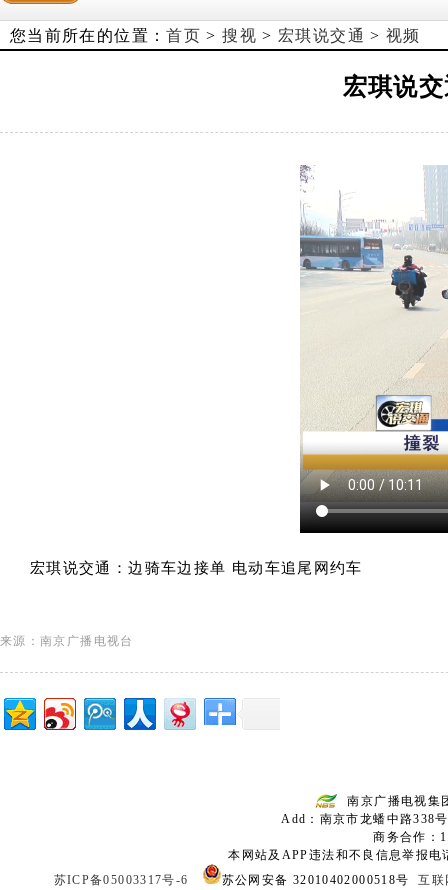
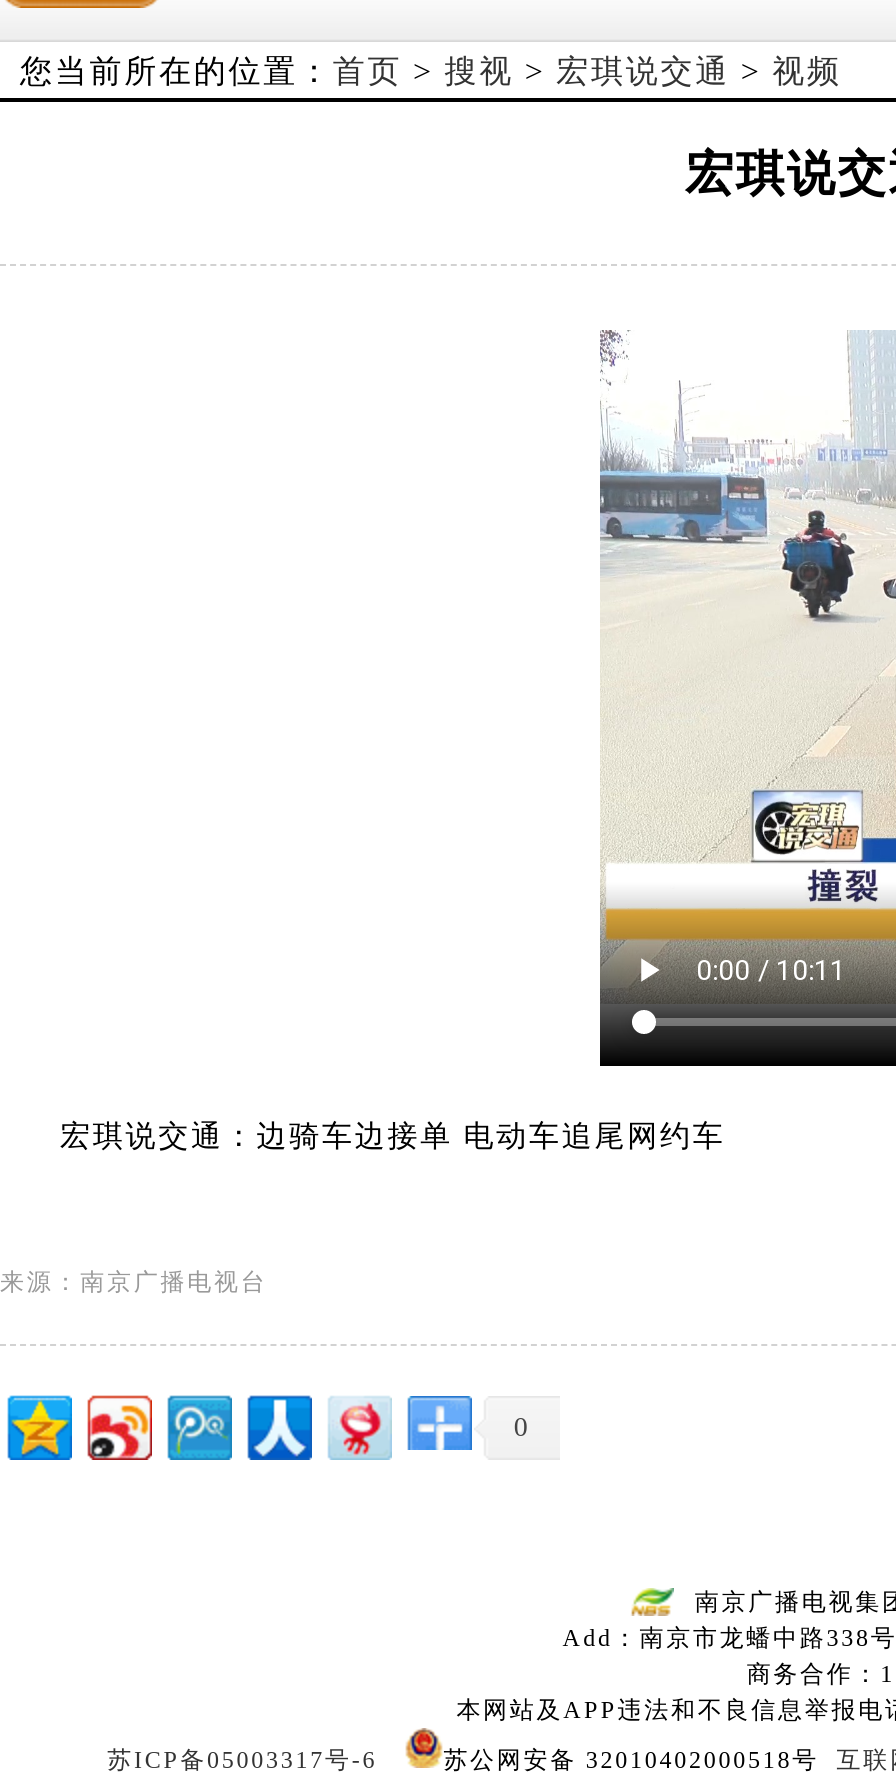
+ 0
